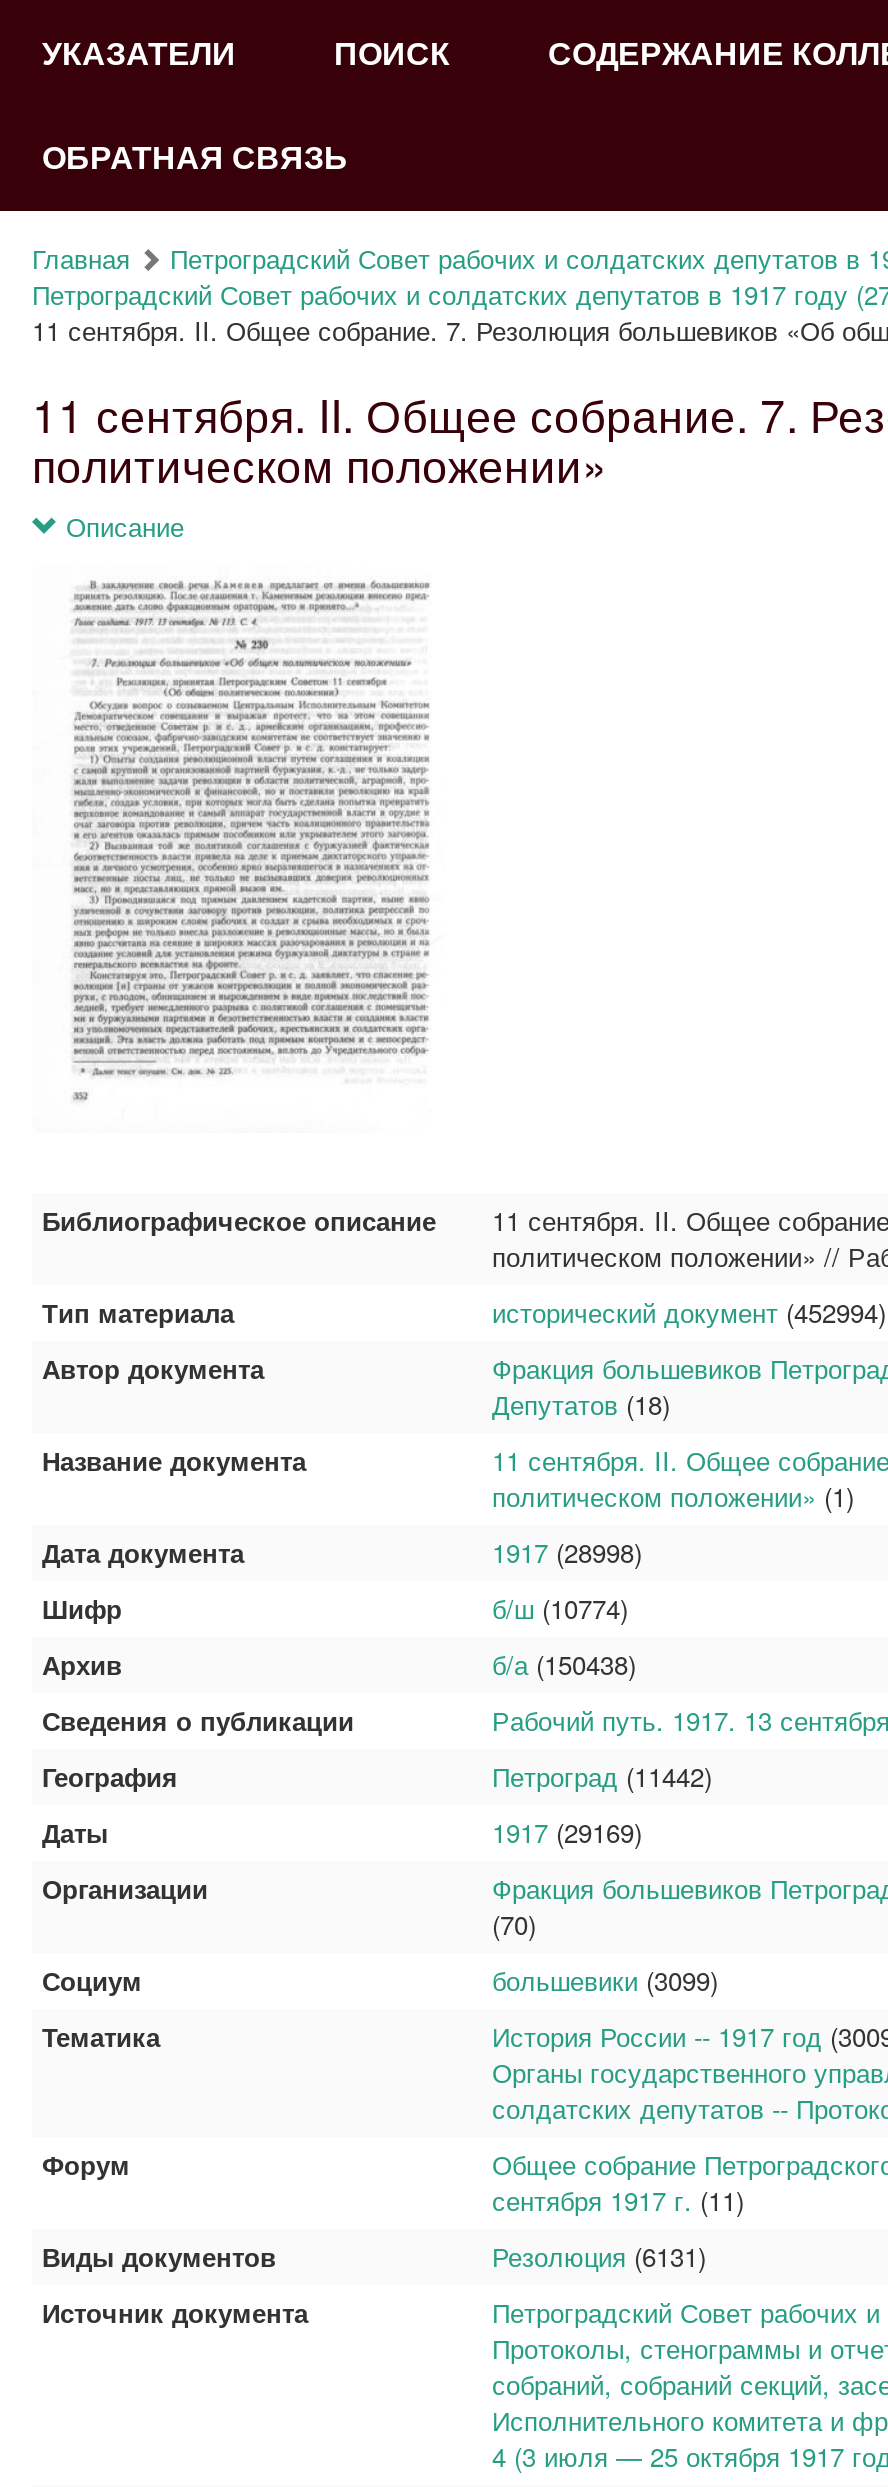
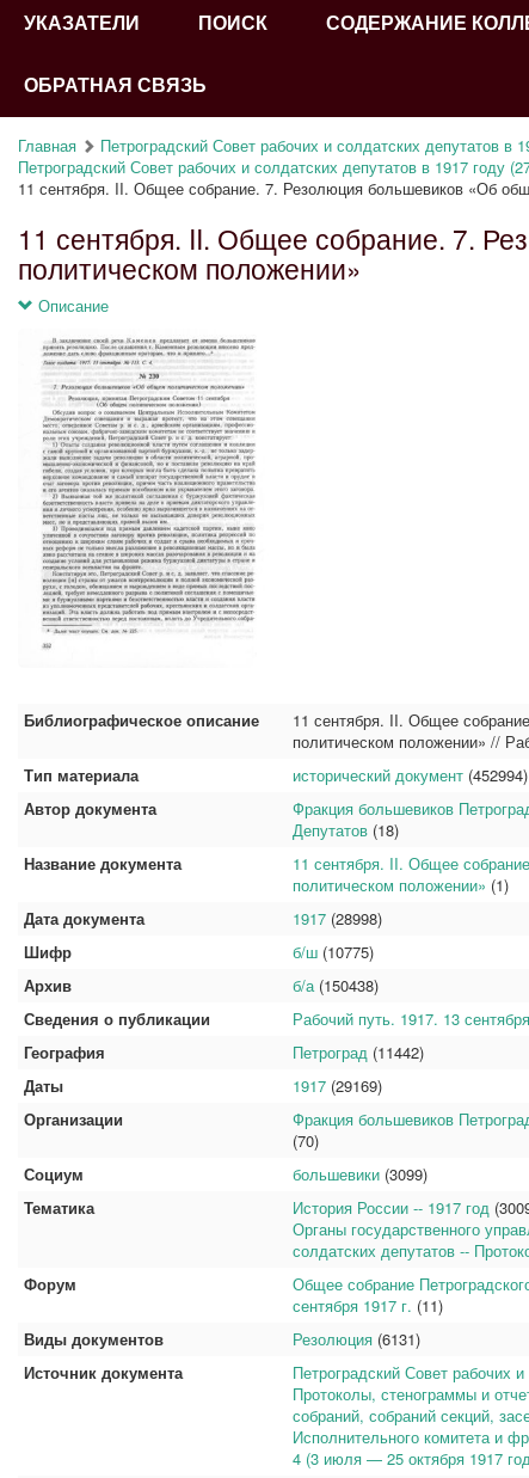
- б/ш (10774)
+ б/ш (10775)
